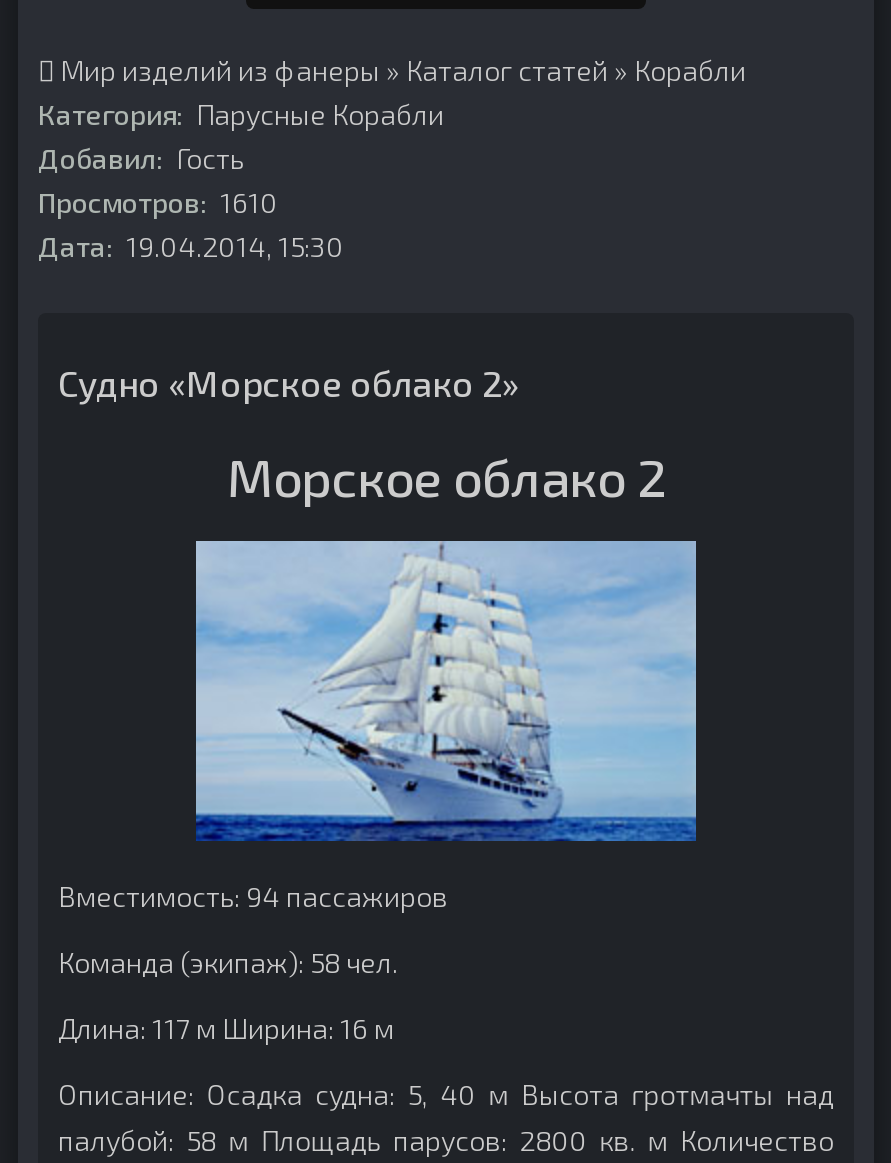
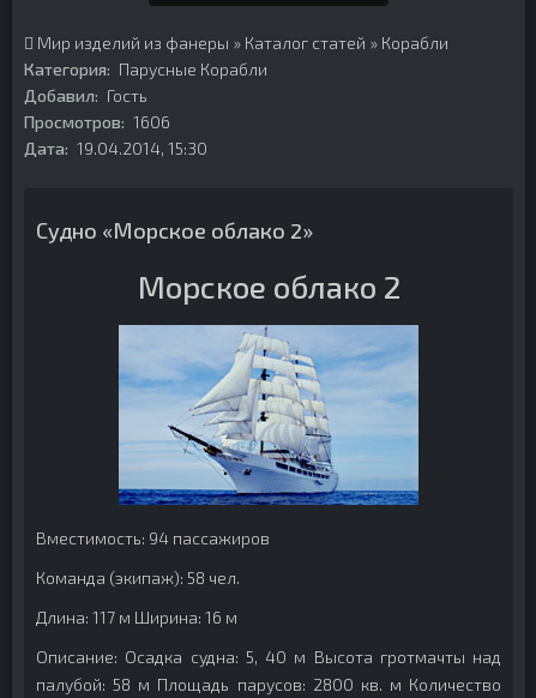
- Просмотров: 1610
+ Просмотров: 1606
